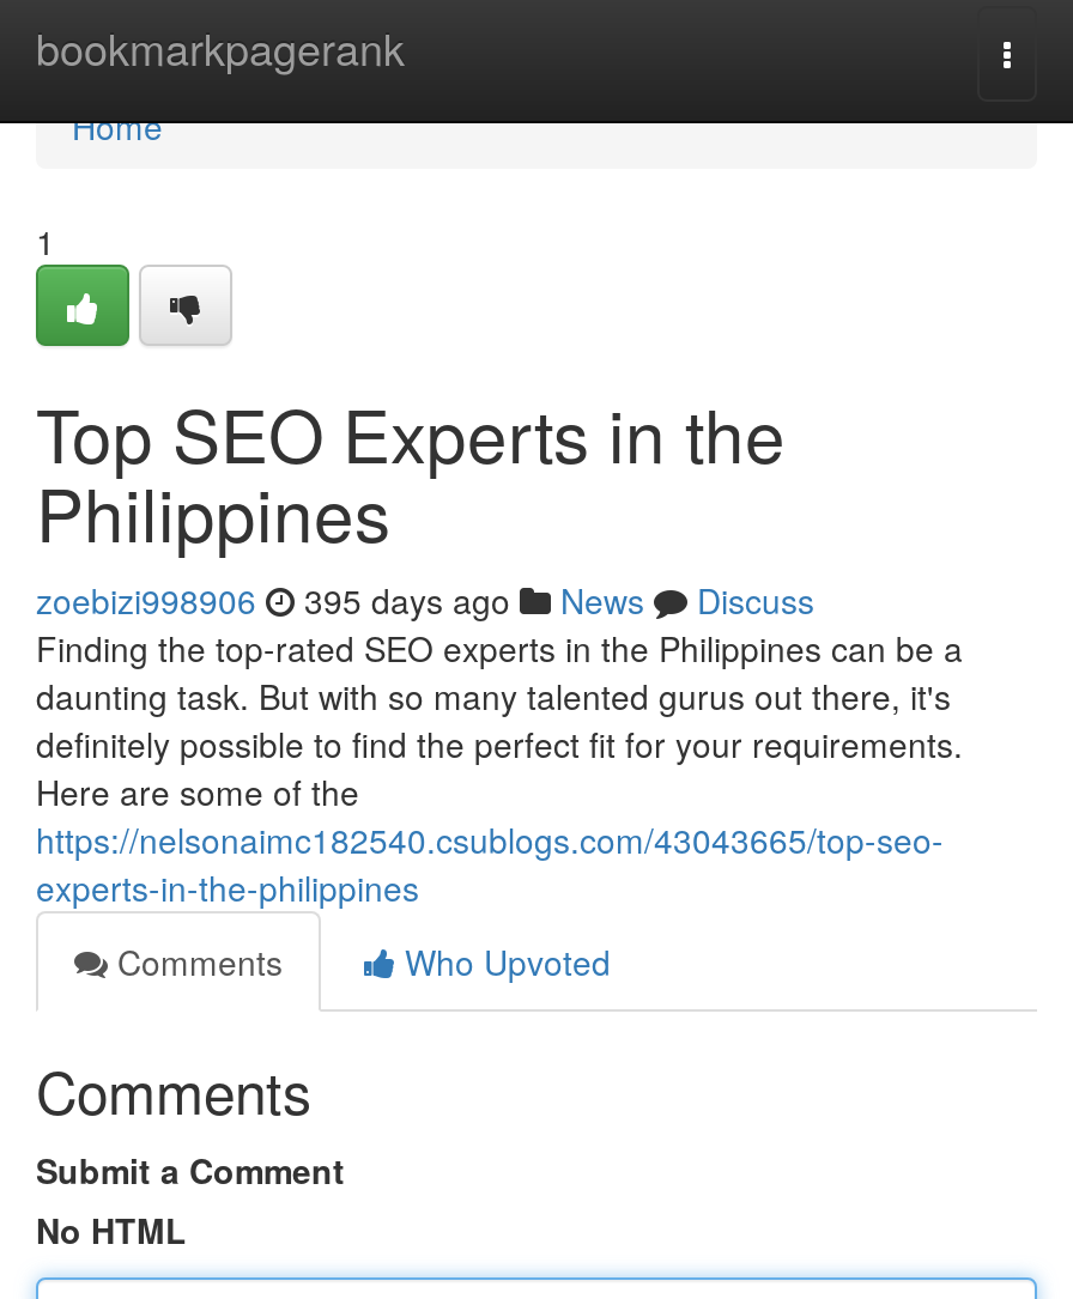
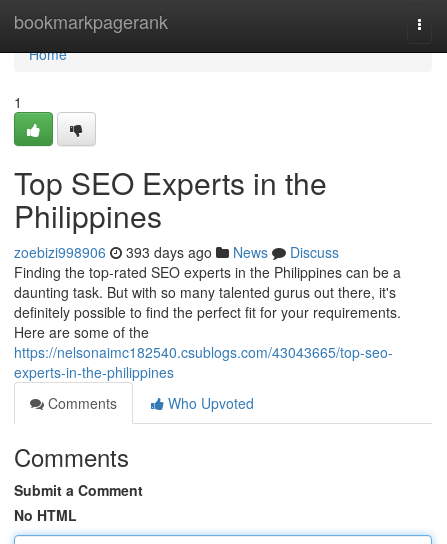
- zoebizi998906 395 days ago News Discuss
+ zoebizi998906 393 days ago News Discuss
